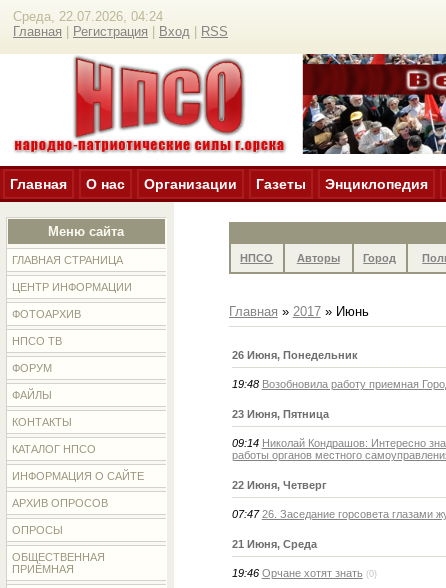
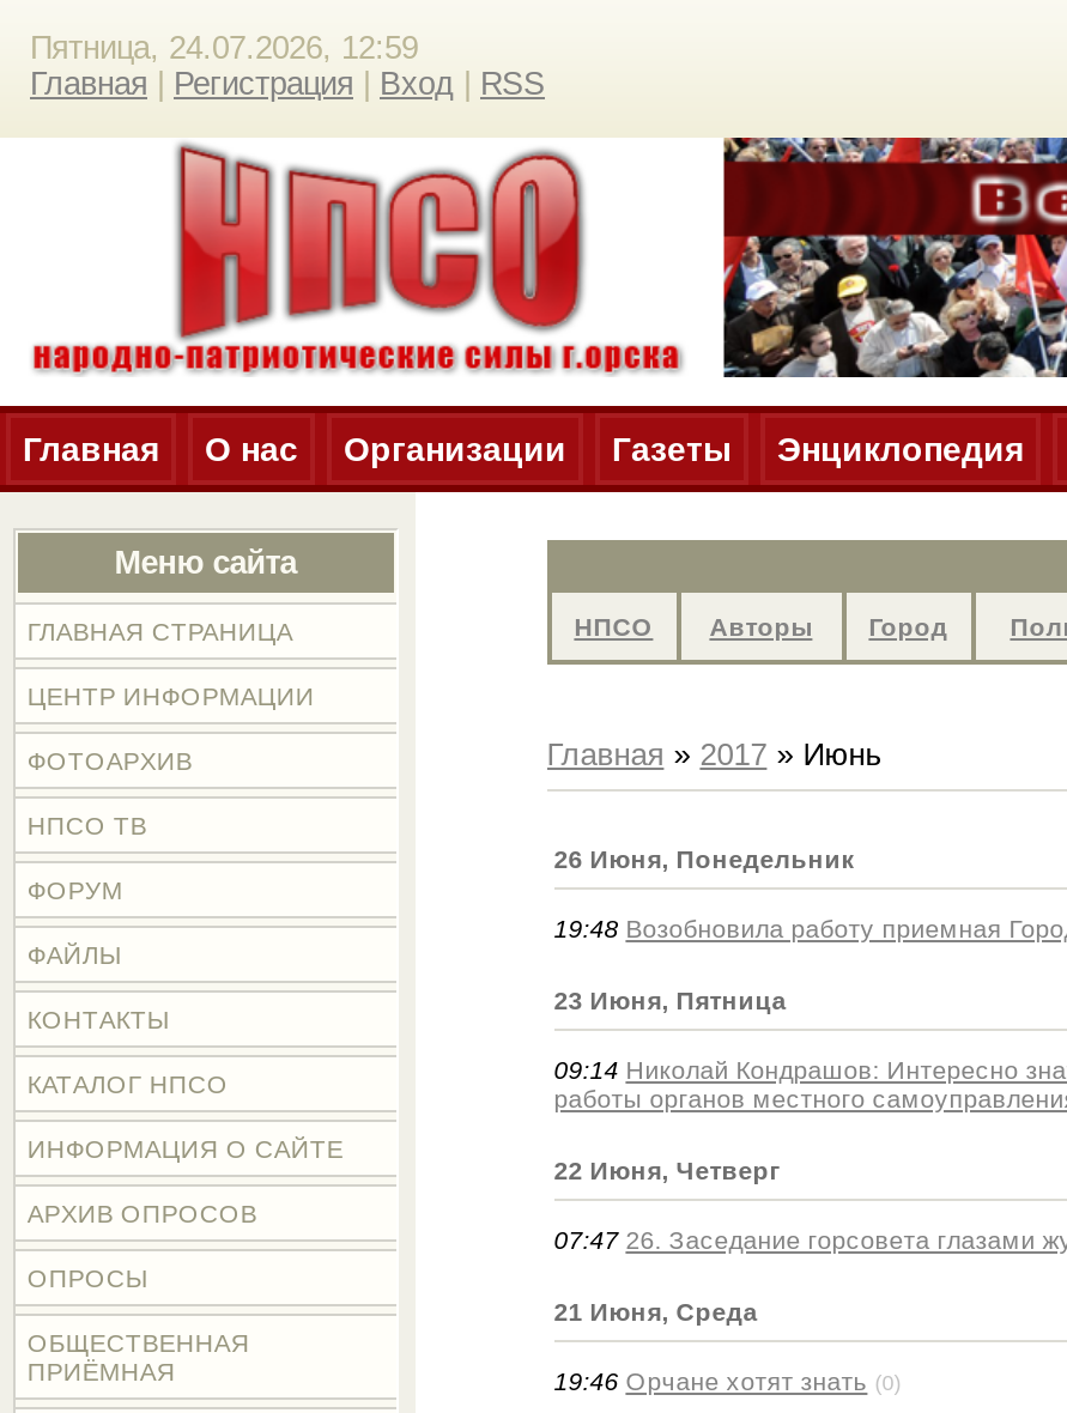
- Среда, 22.07.2026, 04:24
+ Пятница, 24.07.2026, 12:59
